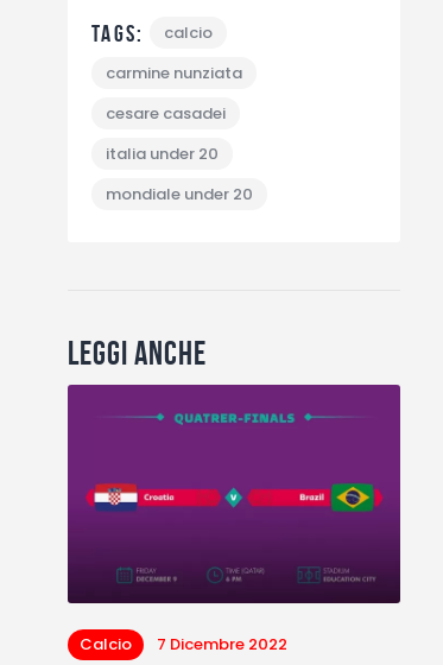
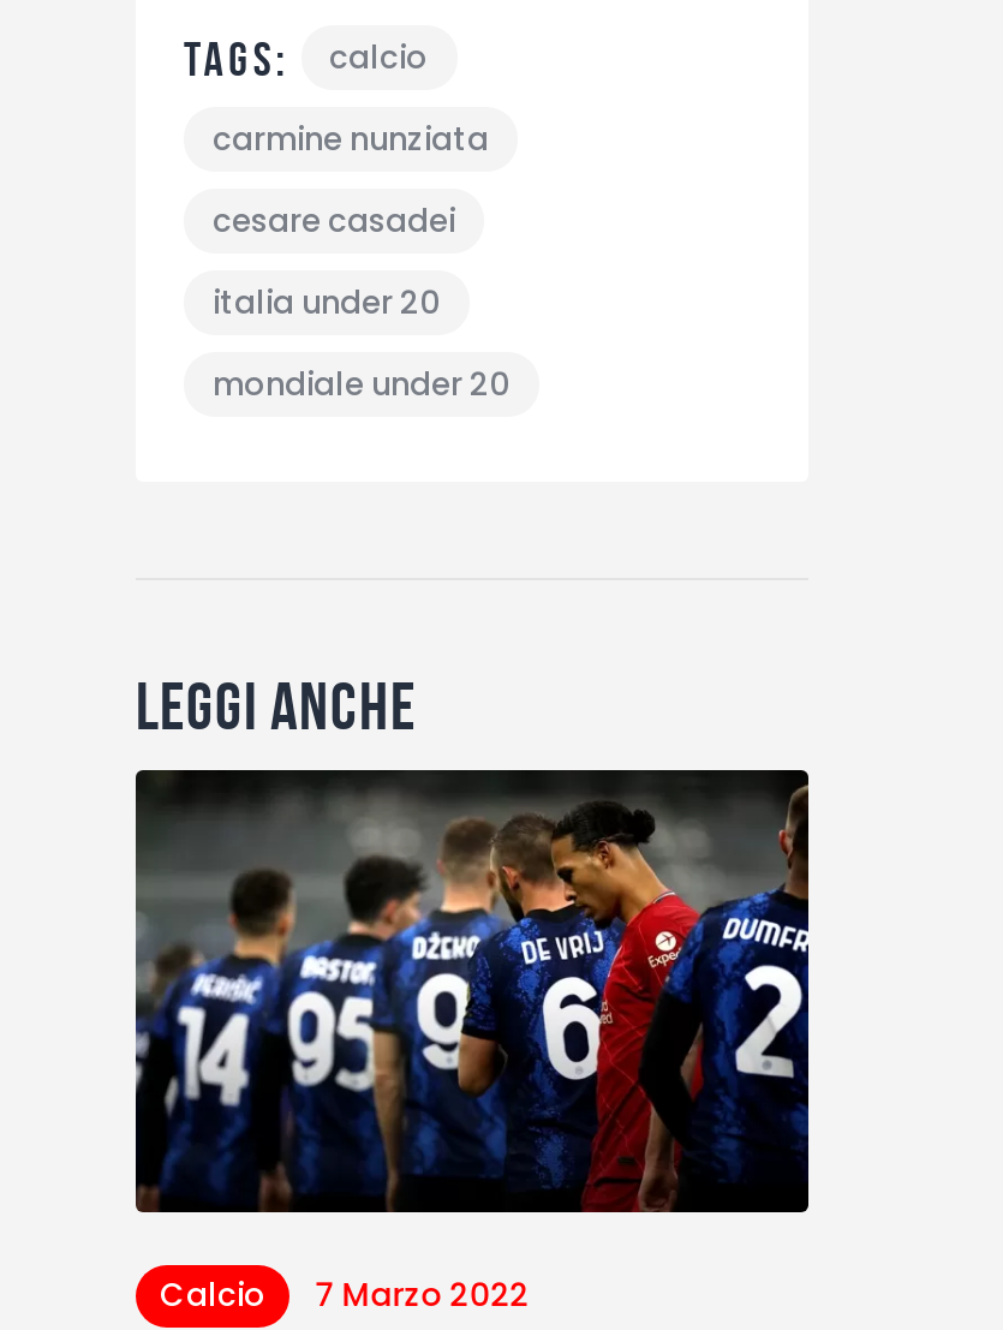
- [image]
- Calcio 7 Dicembre 2022
+ [image]
+ Calcio 7 Marzo 2022
